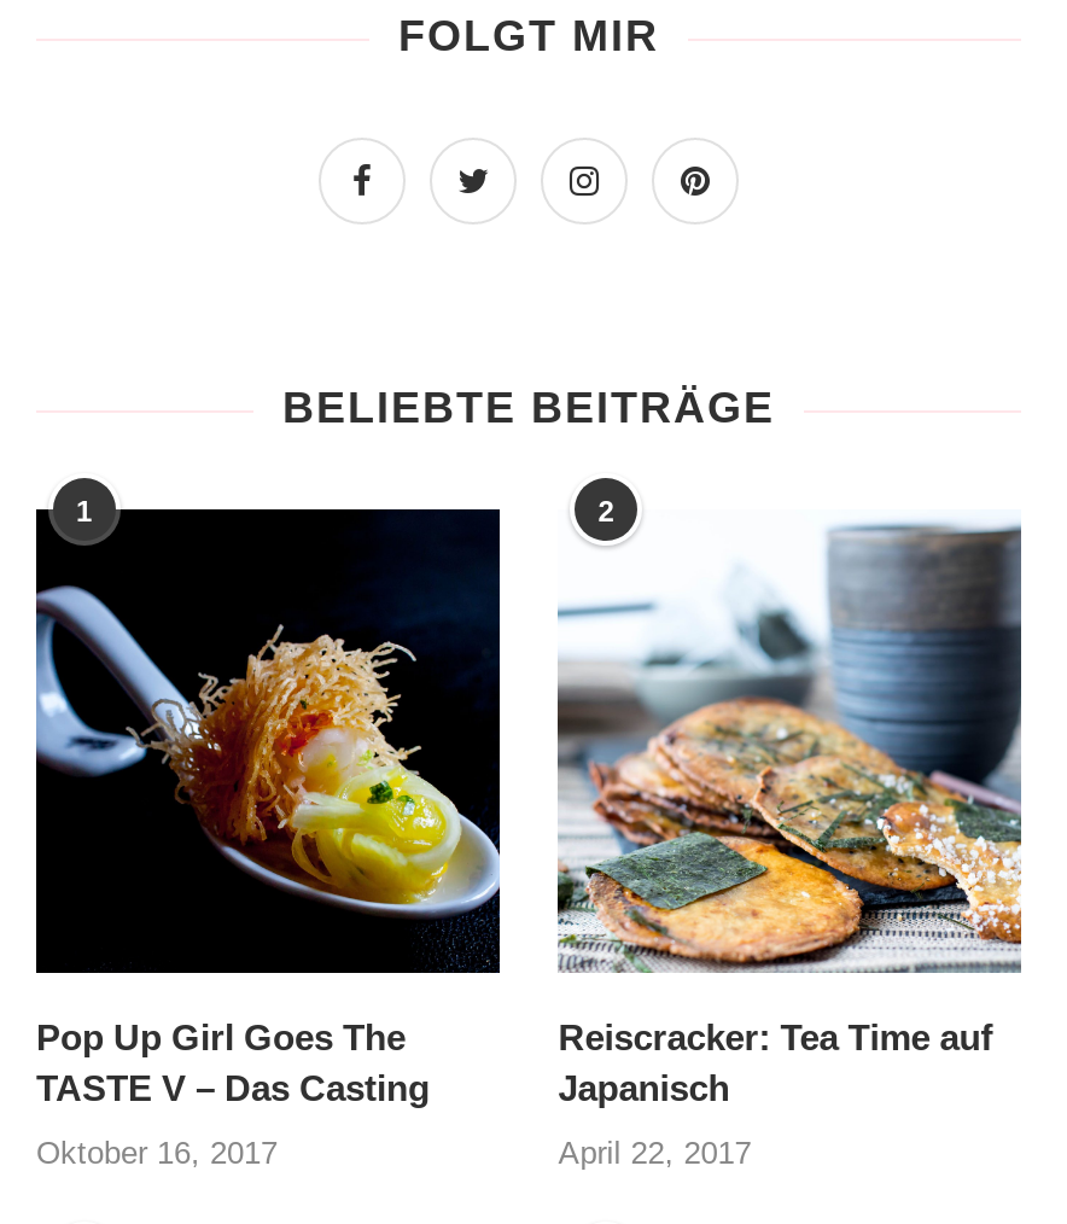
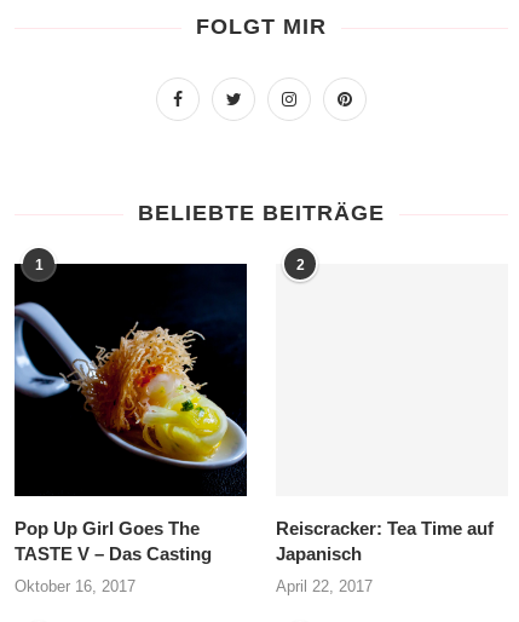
- [image]
